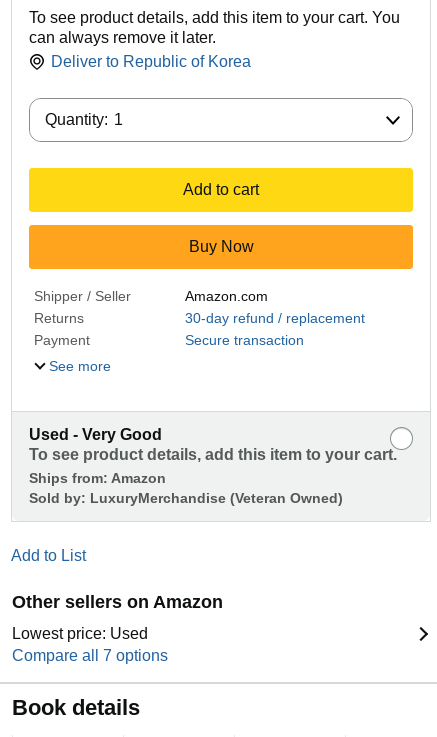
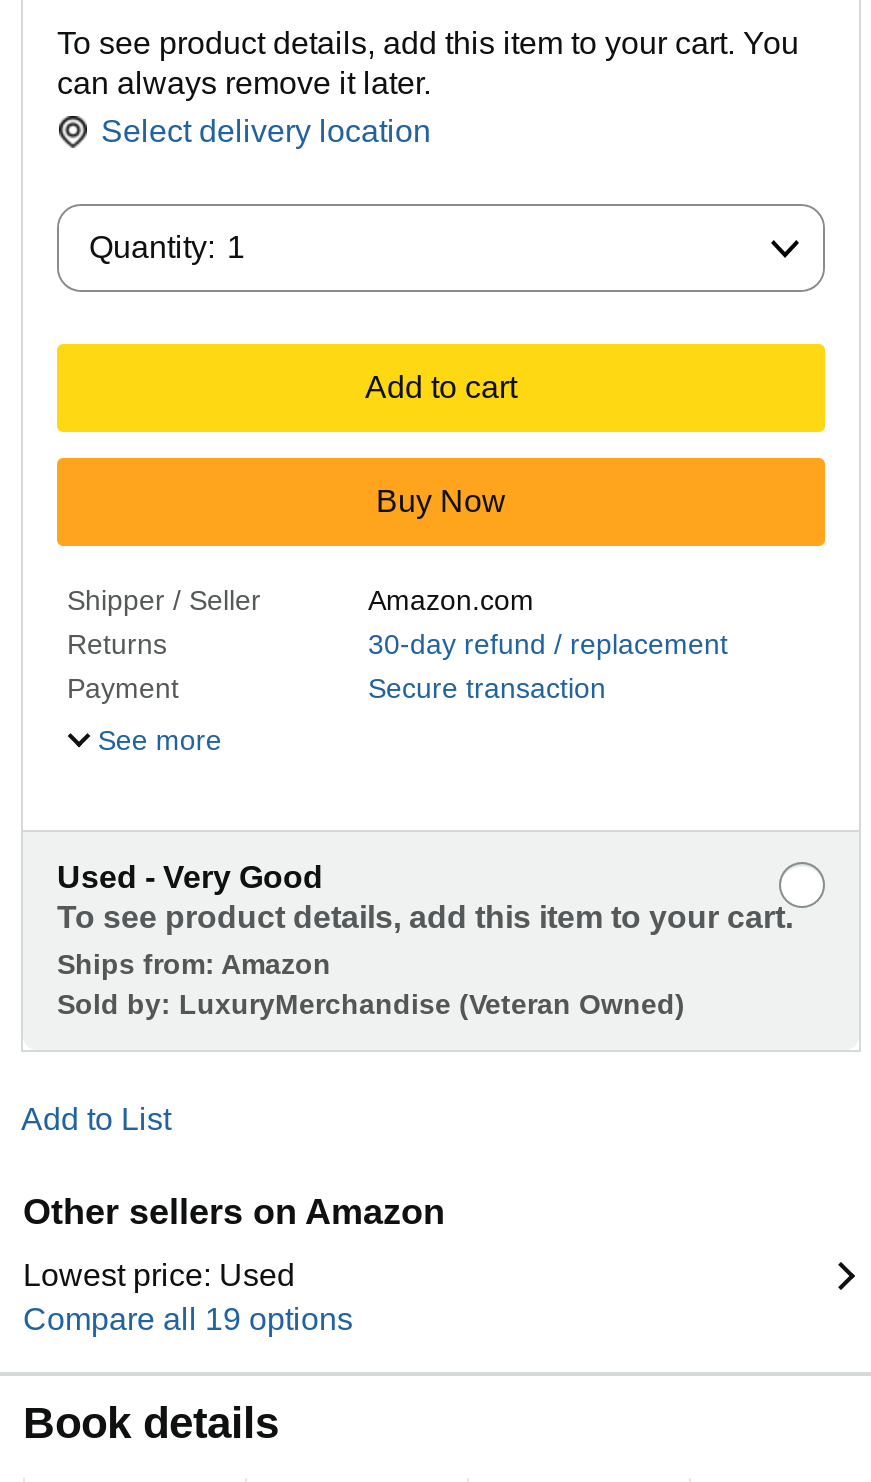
- Deliver to Republic of Korea
+ Select delivery location

- Compare all 7 options
+ Compare all 19 options
